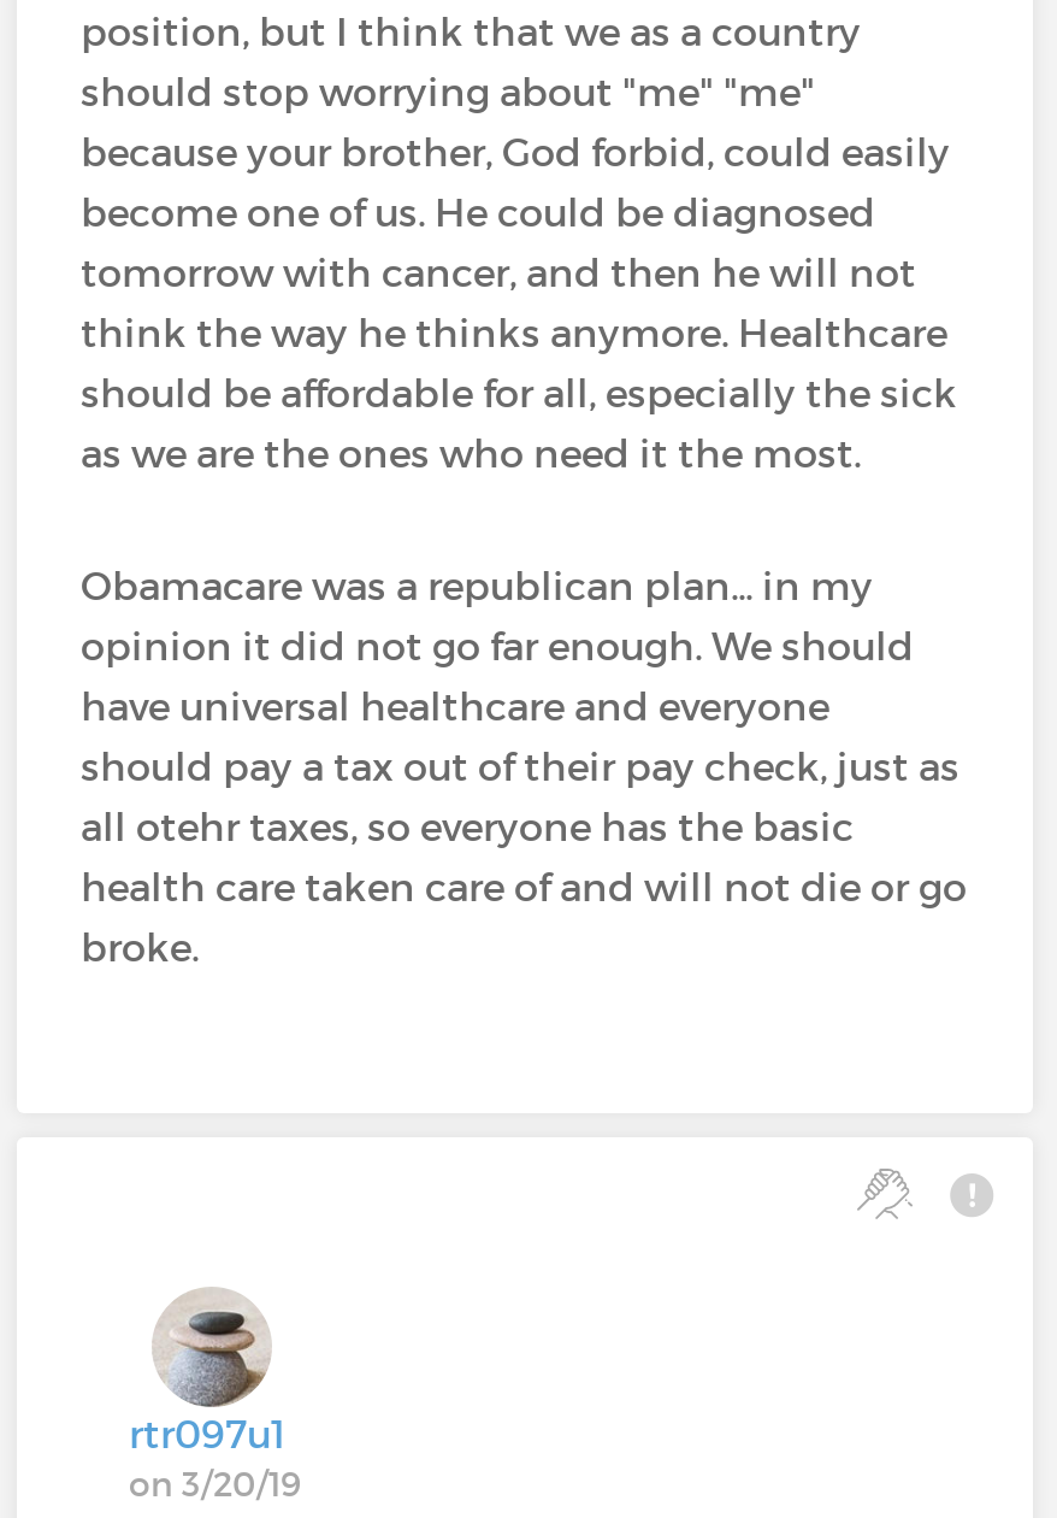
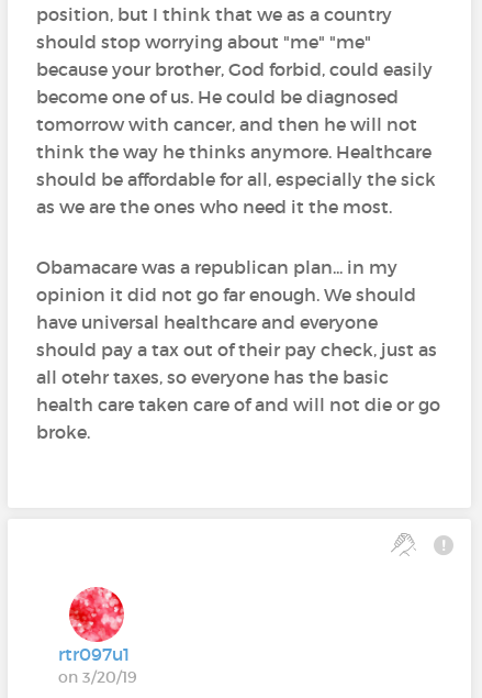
- [image]
+ [image]
